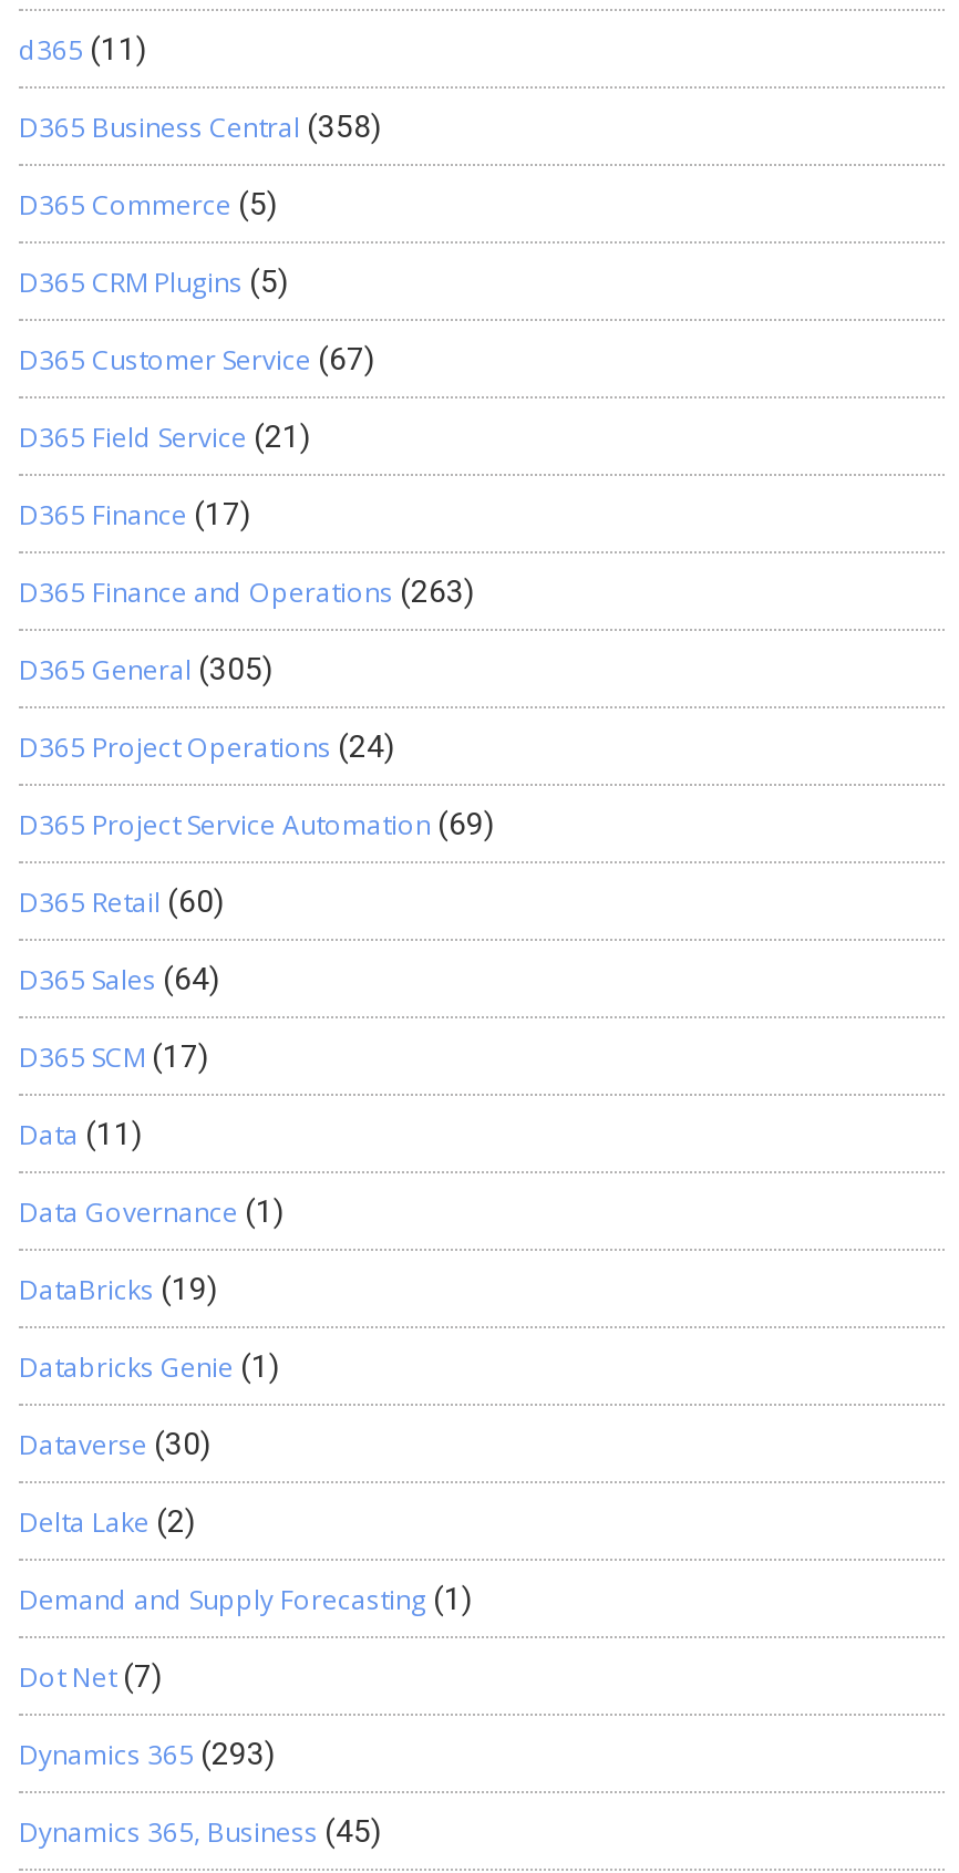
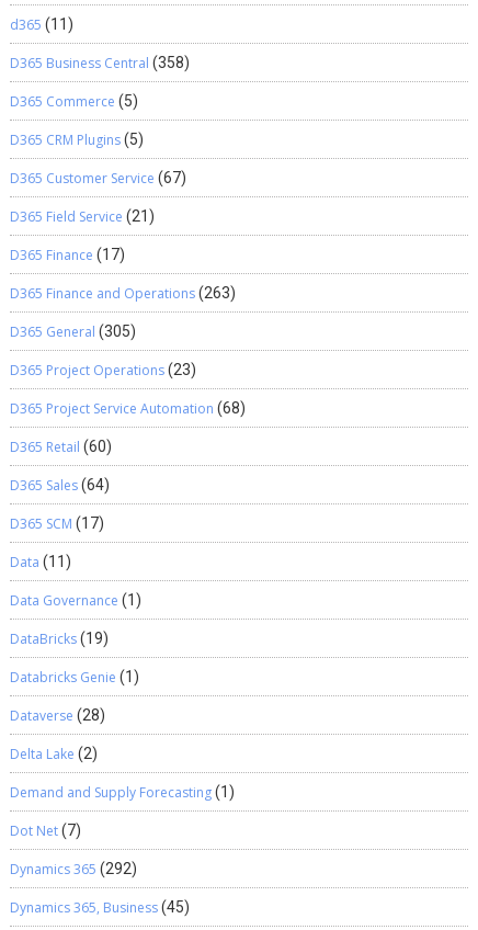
- D365 Project Operations (24)
+ D365 Project Operations (23)

- D365 Project Service Automation (69)
+ D365 Project Service Automation (68)

- Dataverse (30)
+ Dataverse (28)

- Dynamics 365 (293)
+ Dynamics 365 (292)
